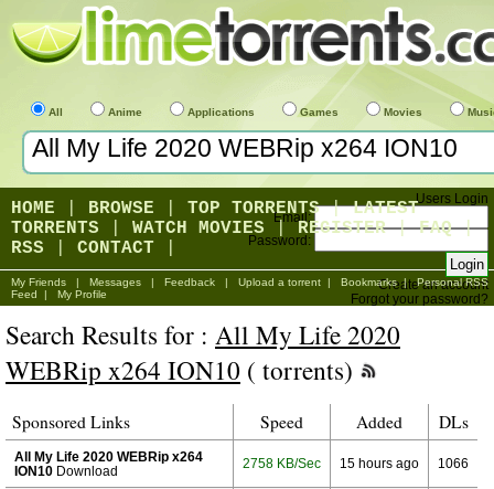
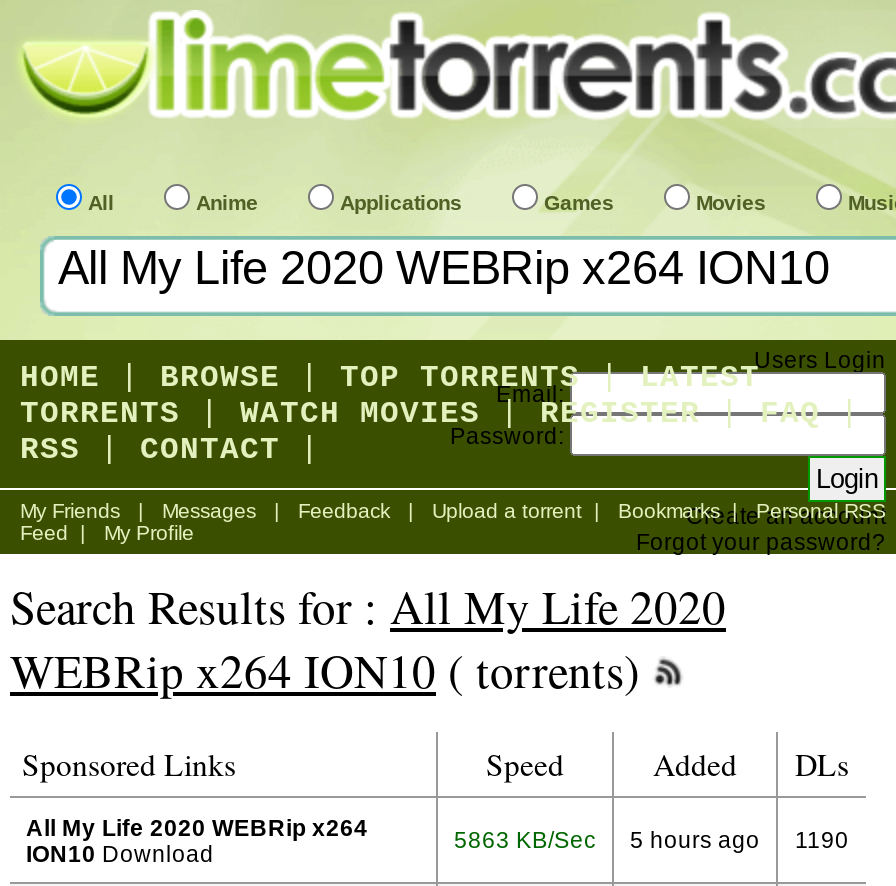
- 2758 KB/Sec
+ 5863 KB/Sec

- 15 hours ago
+ 5 hours ago

- 1066
+ 1190
